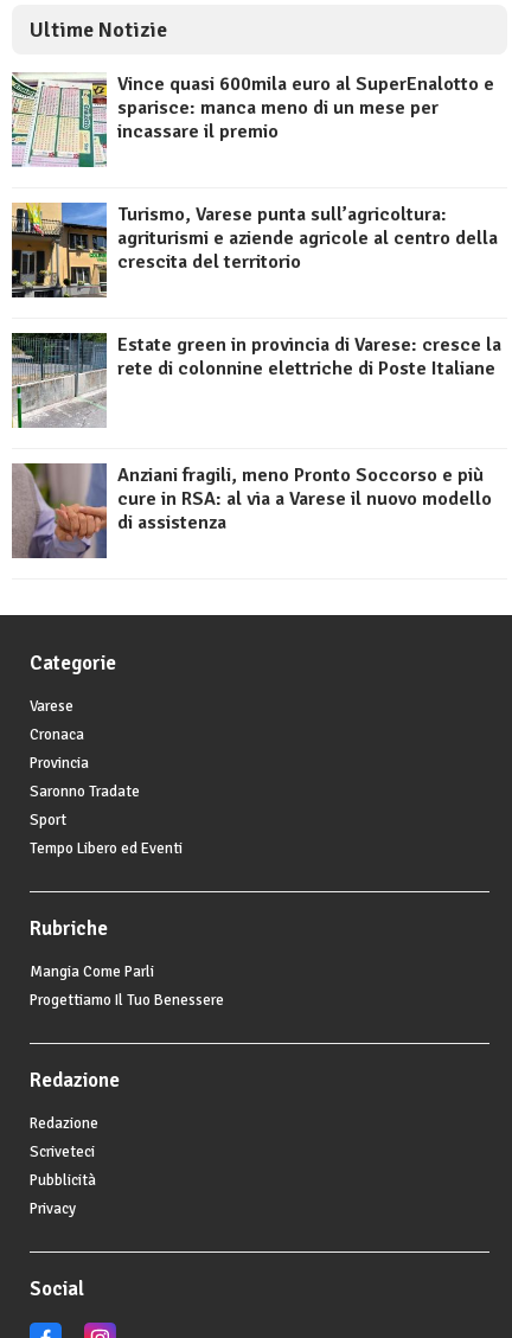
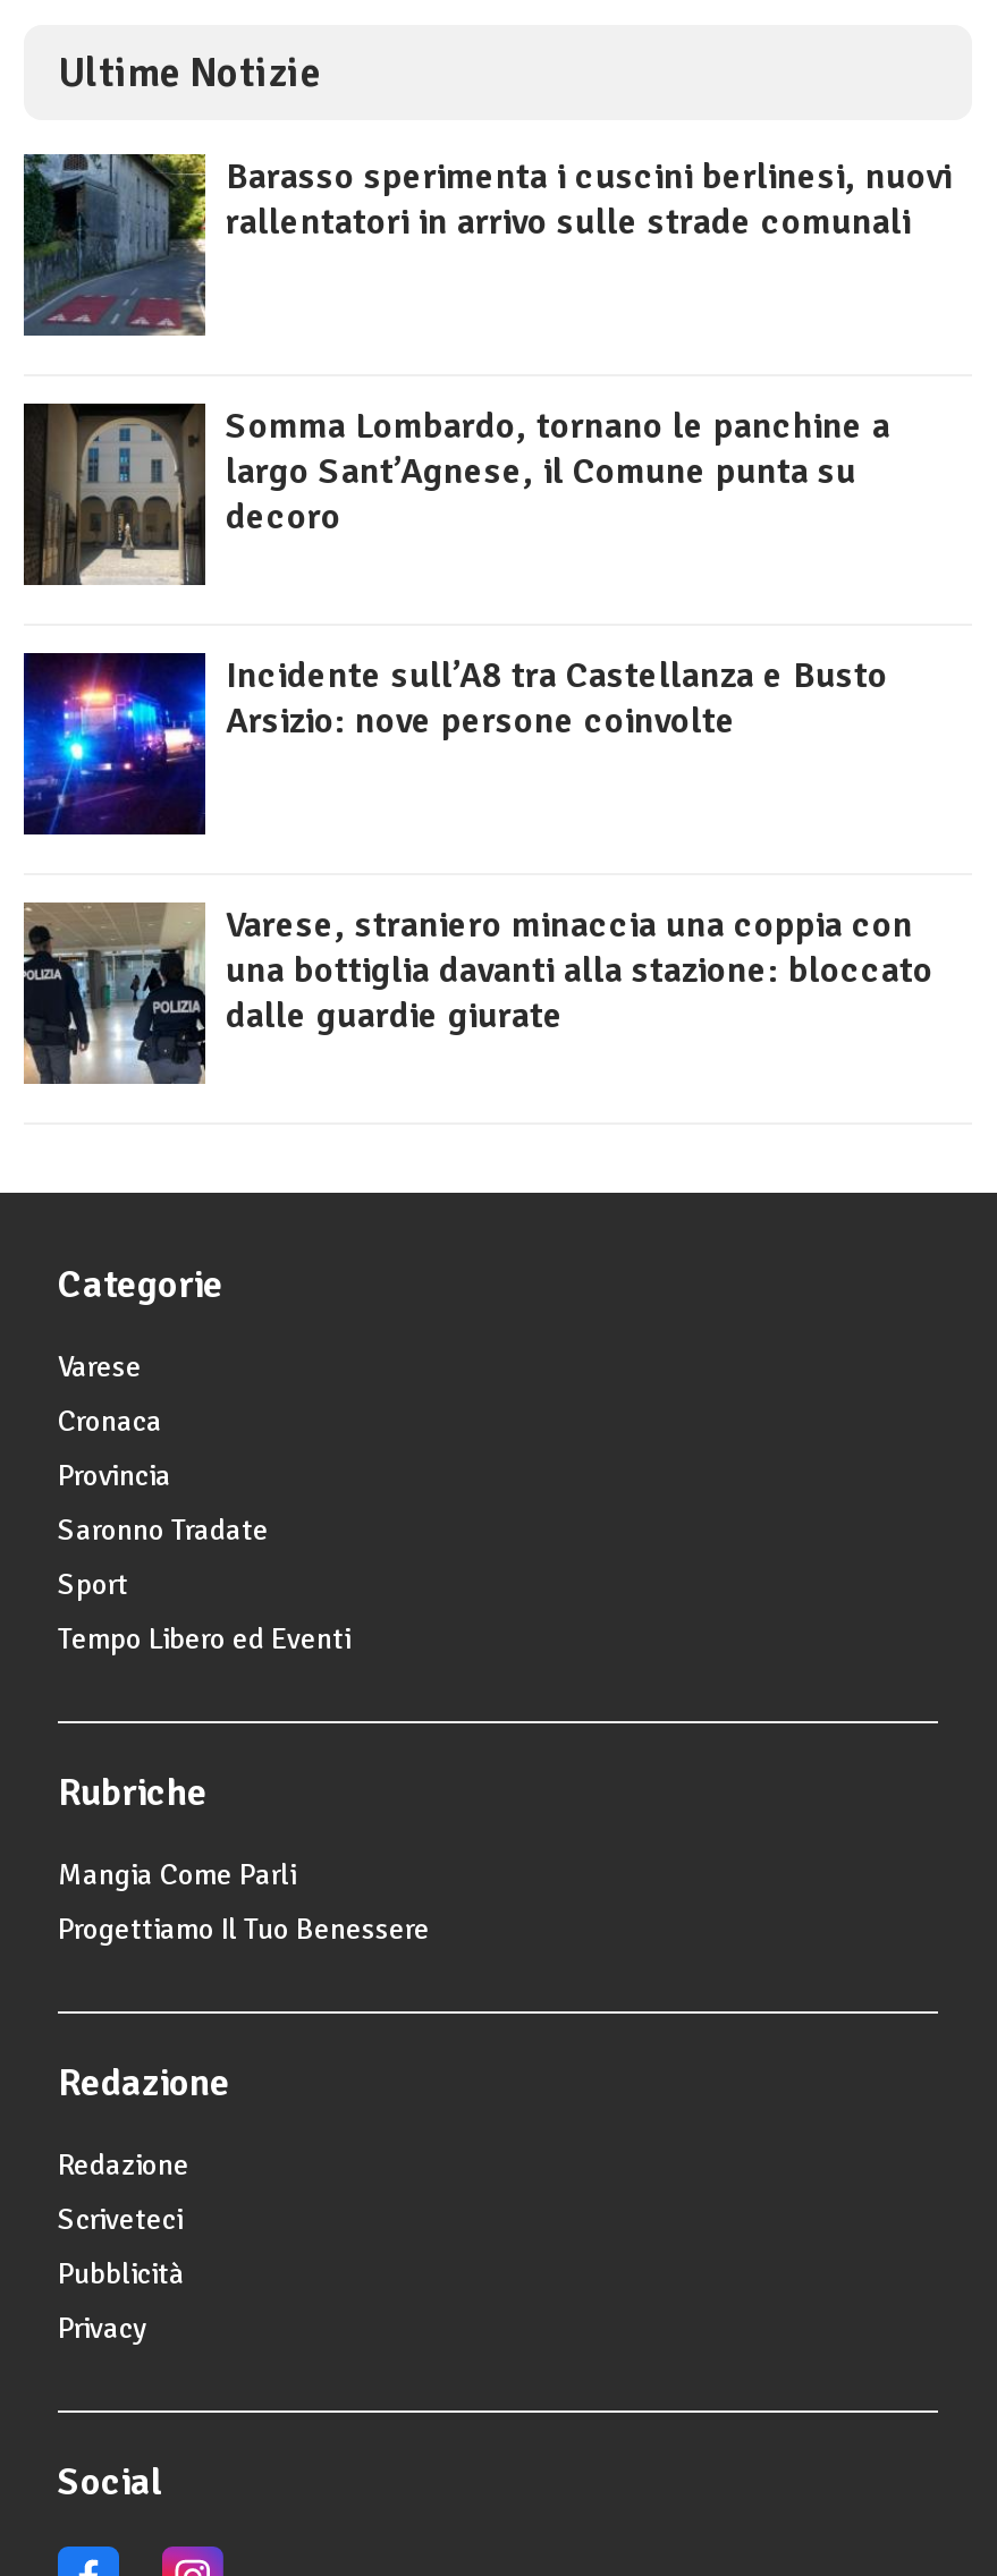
- [image]
- Vince quasi 600mila euro al SuperEnalotto e
- sparisce: manca meno di un mese per
- incassare il premio
+ [image]
+ Barasso sperimenta i cuscini berlinesi, nuovi
+ rallentatori in arrivo sulle strade comunali

- [image]
- Turismo, Varese punta sull’agricoltura:
- agriturismi e aziende agricole al centro della
- crescita del territorio
+ [image]
+ Somma Lombardo, tornano le panchine a
+ largo Sant’Agnese, il Comune punta su
+ decoro

- [image]
- Estate green in provincia di Varese: cresce la
- rete di colonnine elettriche di Poste Italiane
+ [image]
+ Incidente sull’A8 tra Castellanza e Busto
+ Arsizio: nove persone coinvolte

- [image]
- Anziani fragili, meno Pronto Soccorso e più
- cure in RSA: al via a Varese il nuovo modello
- di assistenza
+ [image]
+ Varese, straniero minaccia una coppia con
+ una bottiglia davanti alla stazione: bloccato
+ dalle guardie giurate
